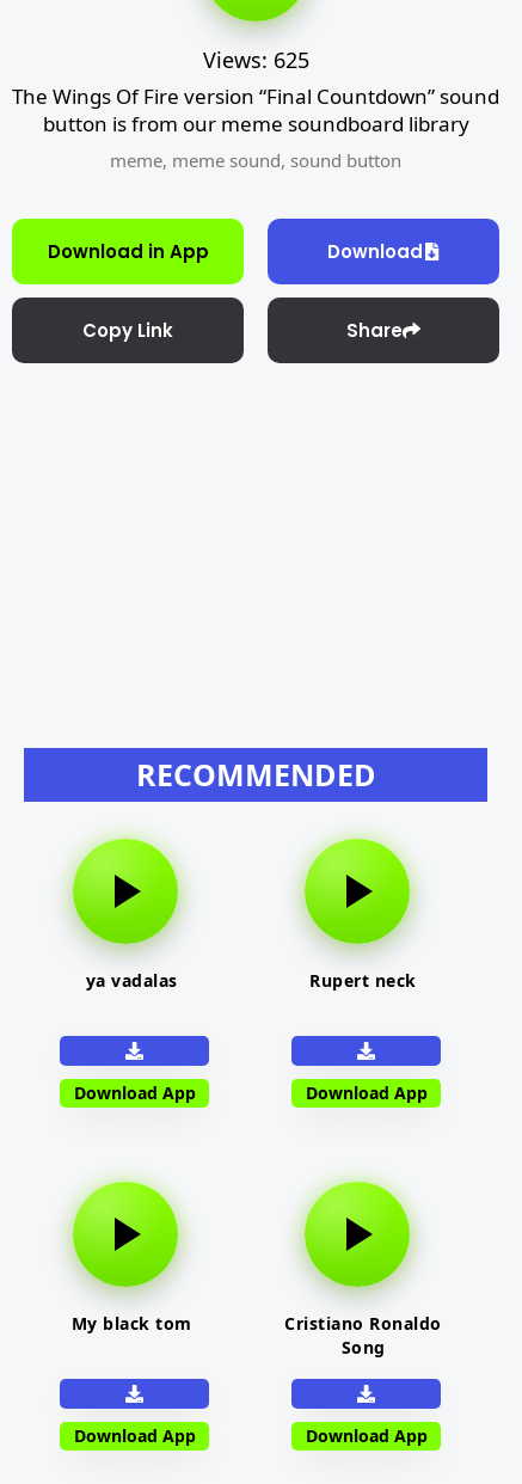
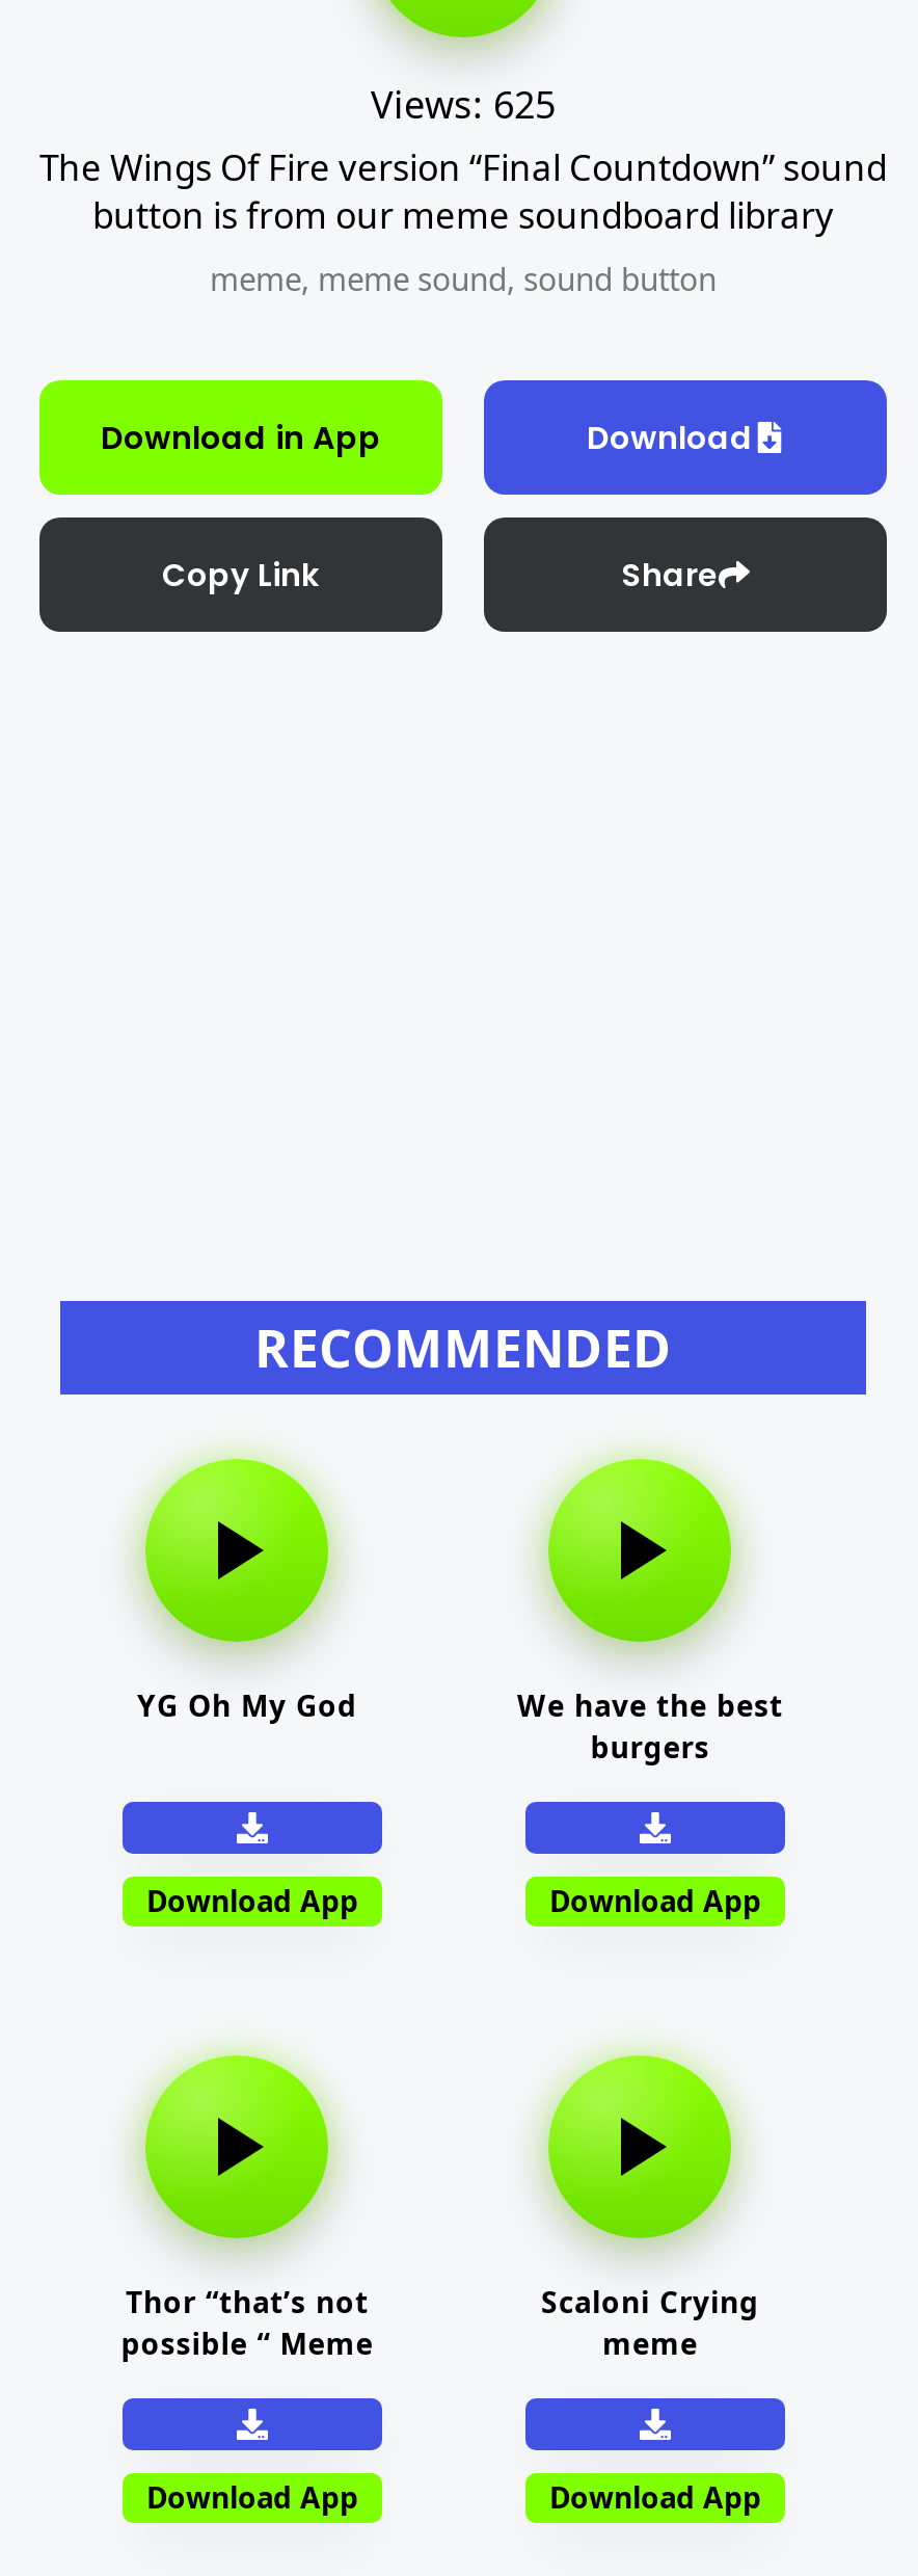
- ya vadalas
+ YG Oh My God

- Rupert neck
+ We have the best
+ burgers

- My black tom
+ Thor “that’s not
+ possible “ Meme

- Cristiano Ronaldo
- Song
+ Scaloni Crying
+ meme
